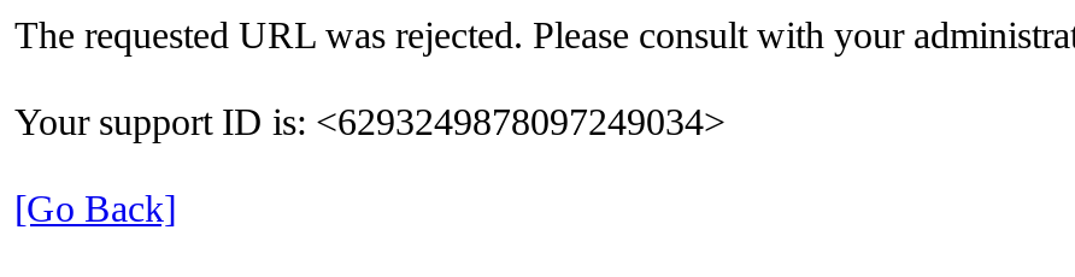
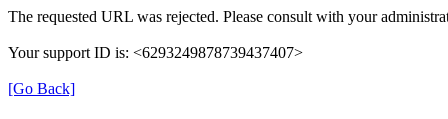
- Your support ID is: <6293249878097249034>
+ Your support ID is: <6293249878739437407>
